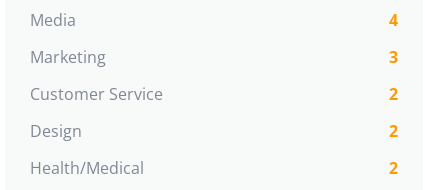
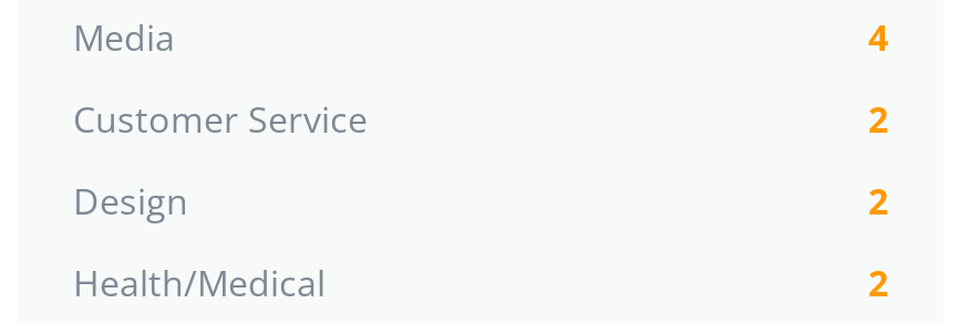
- Marketing
- 3
